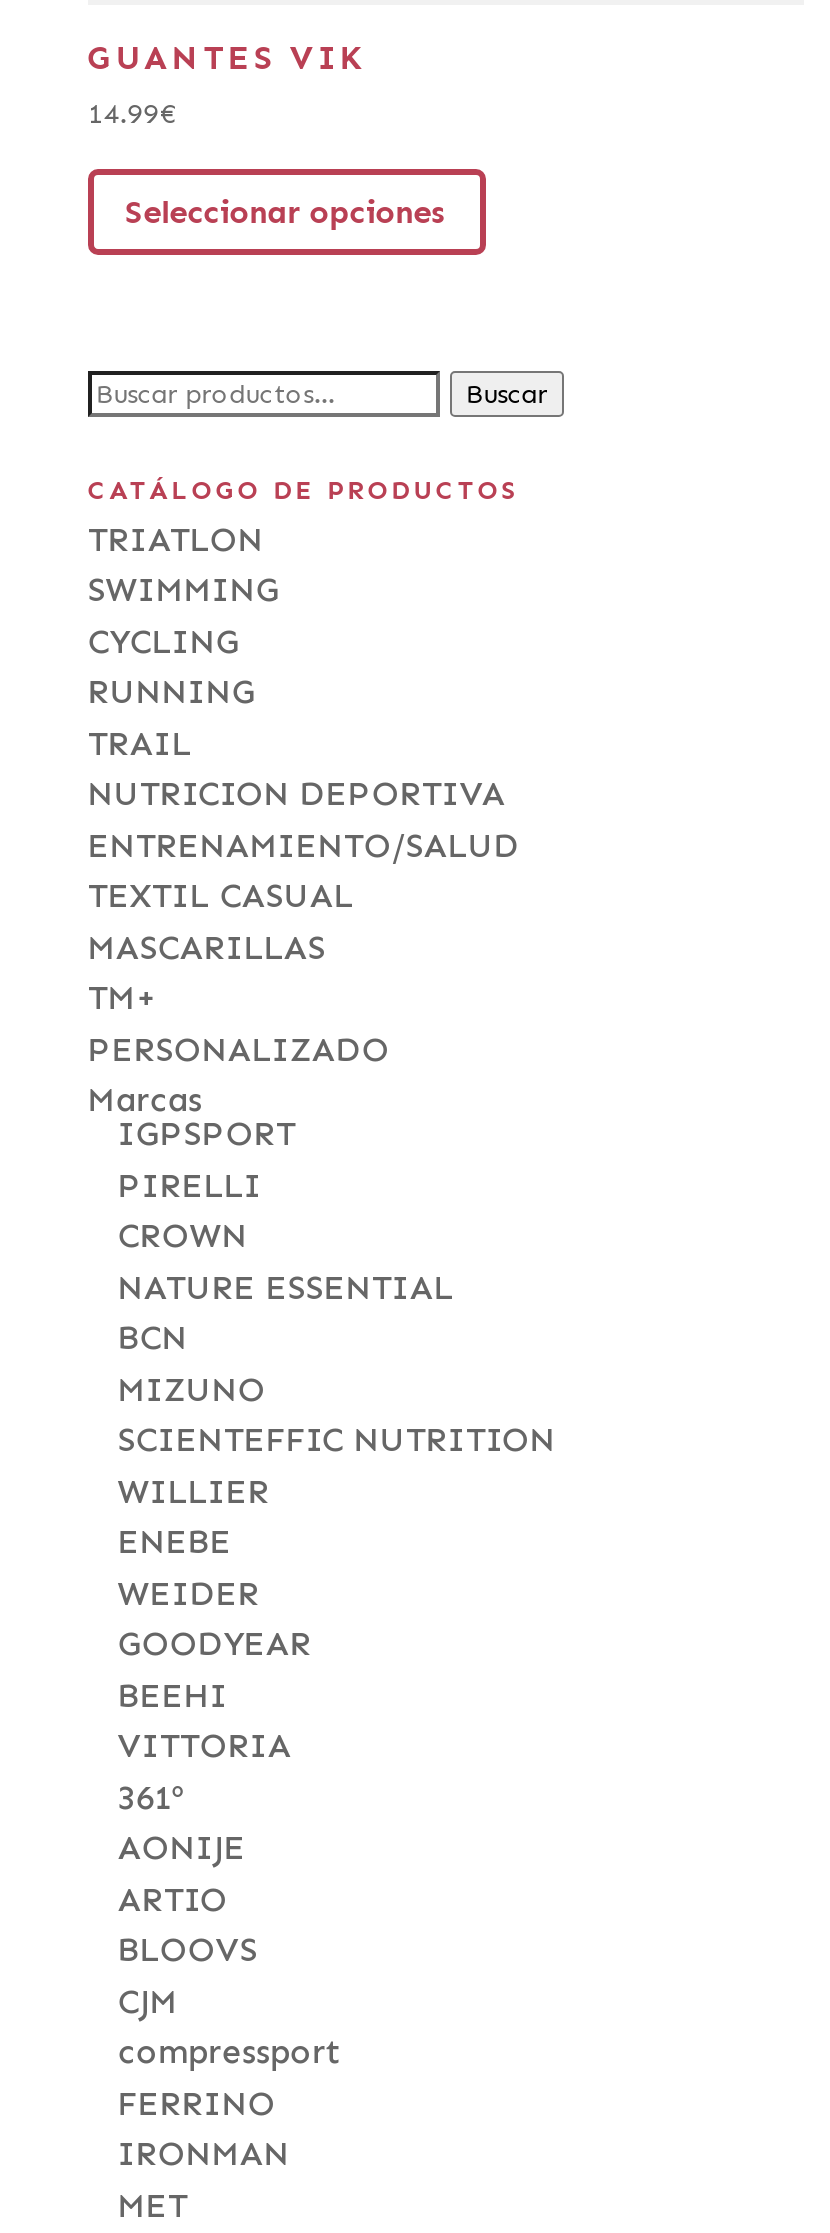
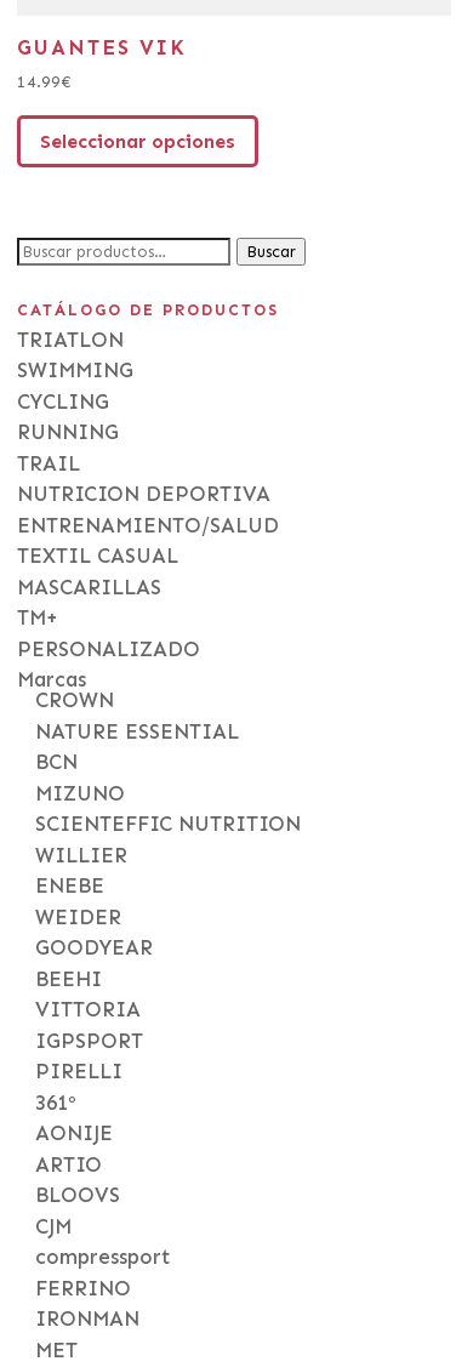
moved down: IGPSPORT | PIRELLI

moved up: CROWN | NATURE ESSENTIAL | BCN | ... | BEEHI | VITTORIA
